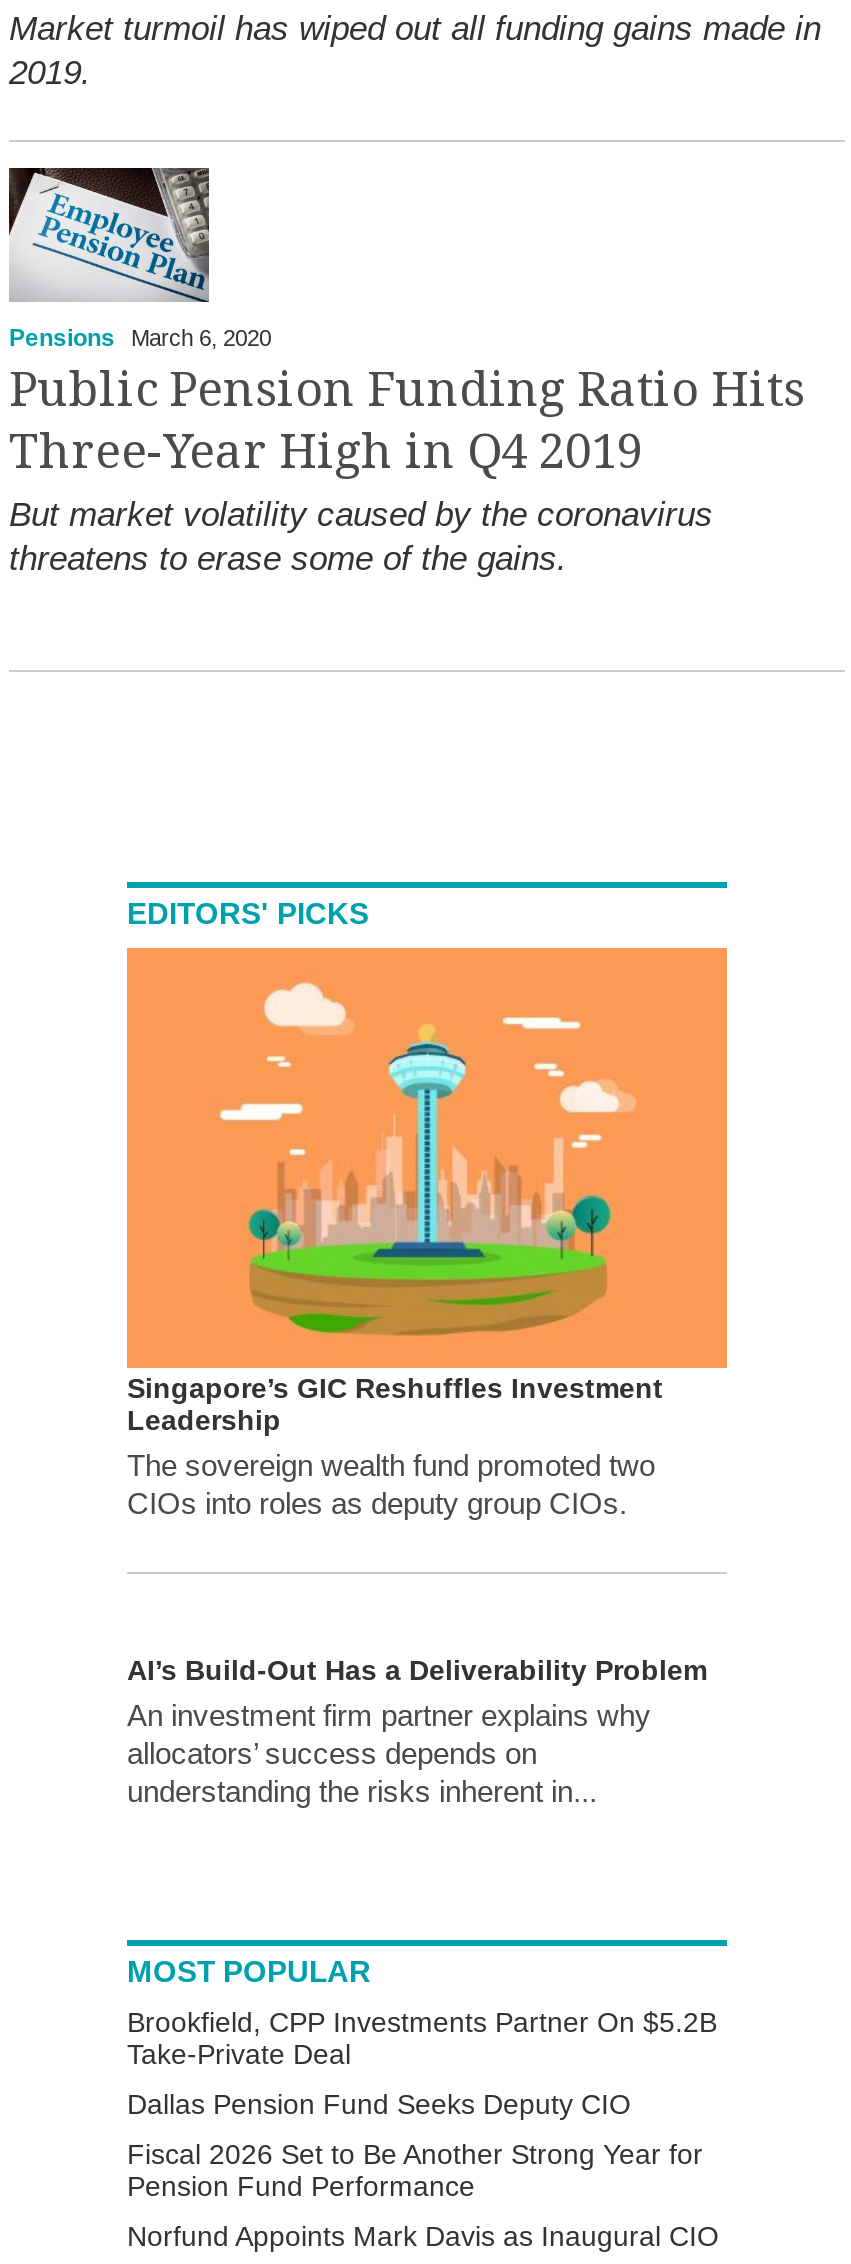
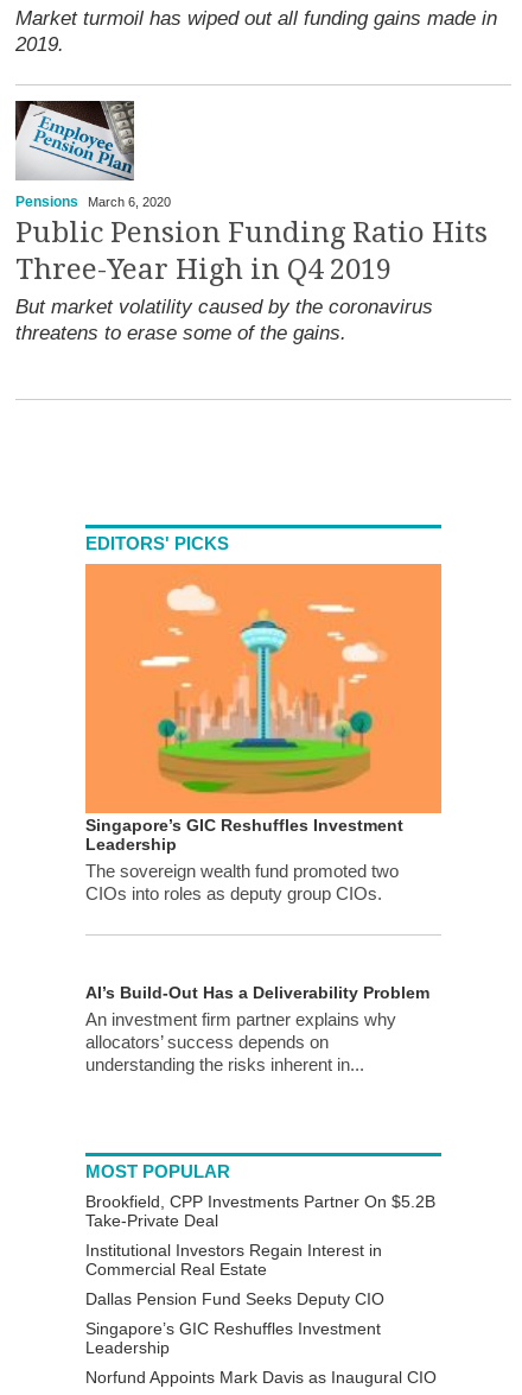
+ Institutional Investors Regain Interest in
+ Commercial Real Estate

- Fiscal 2026 Set to Be Another Strong Year for
- Pension Fund Performance
+ Singapore’s GIC Reshuffles Investment
+ Leadership
